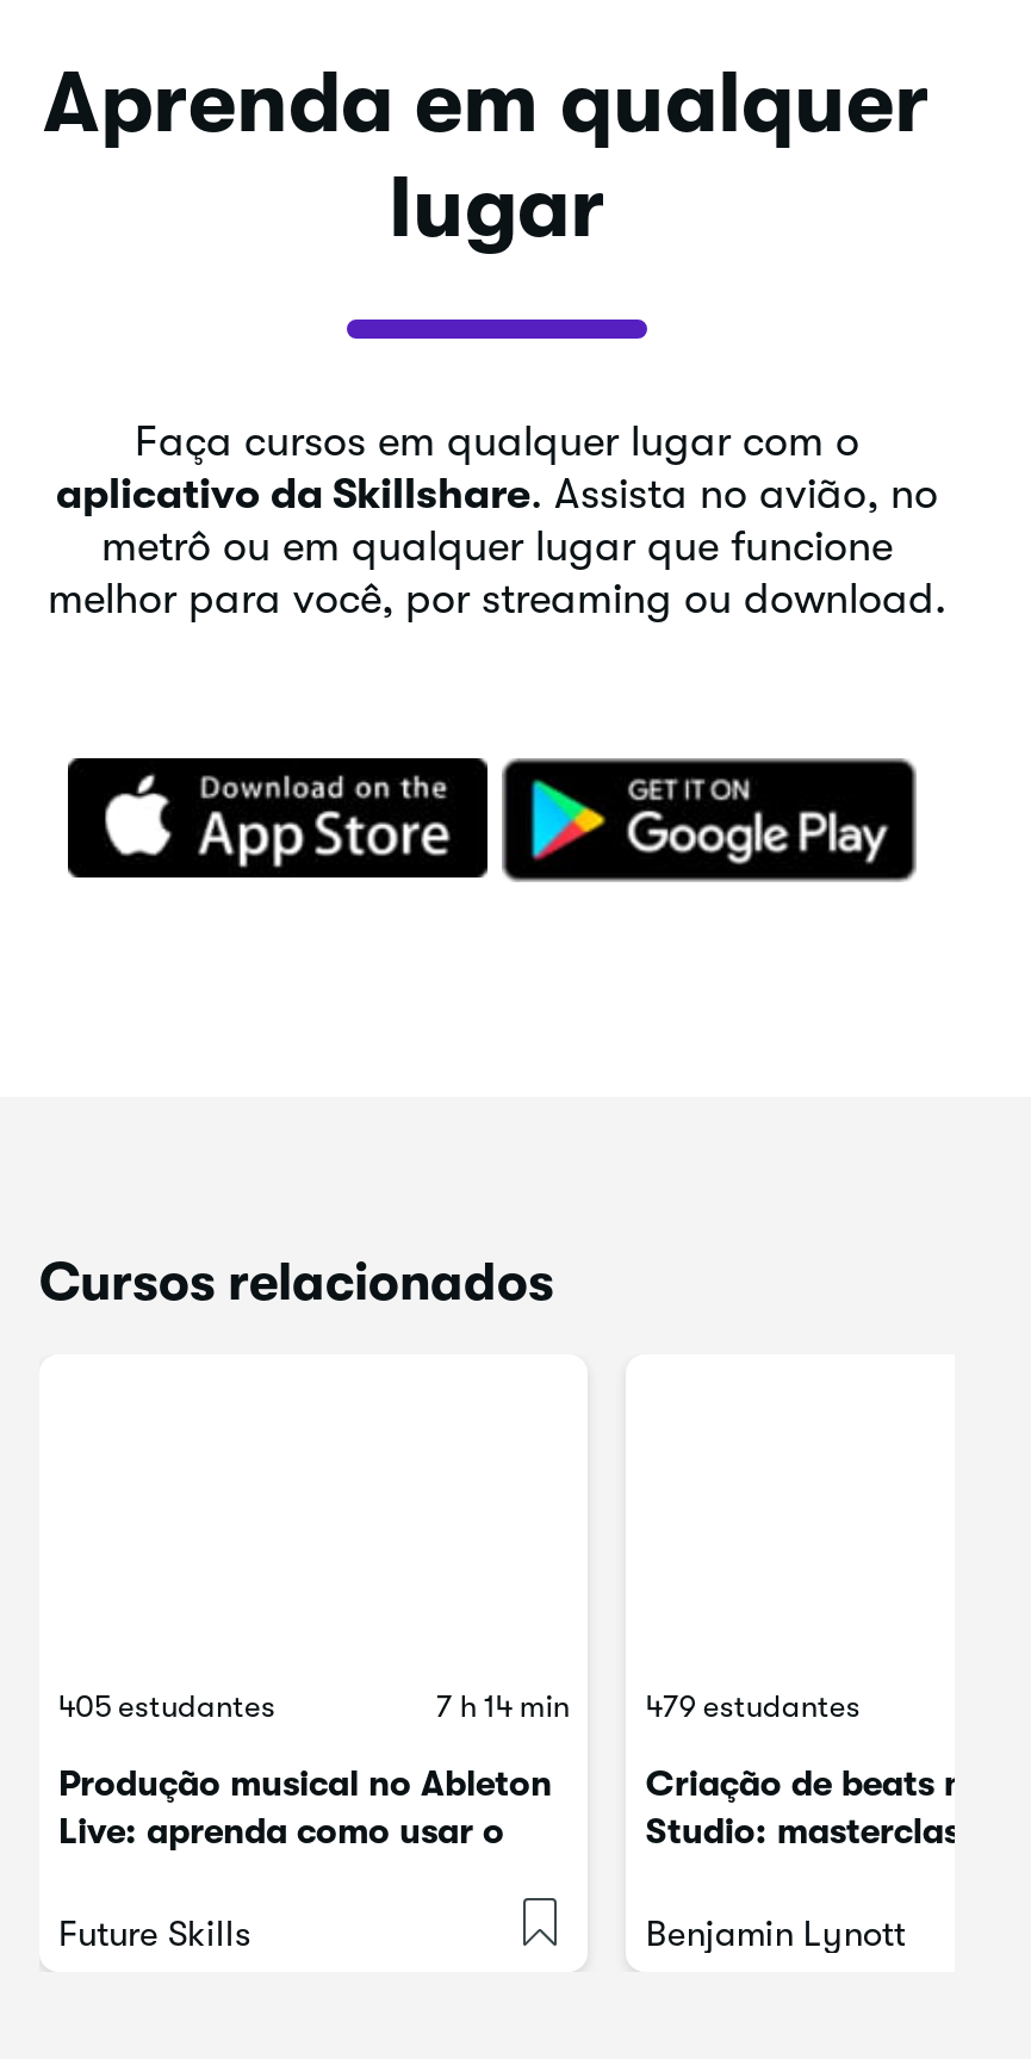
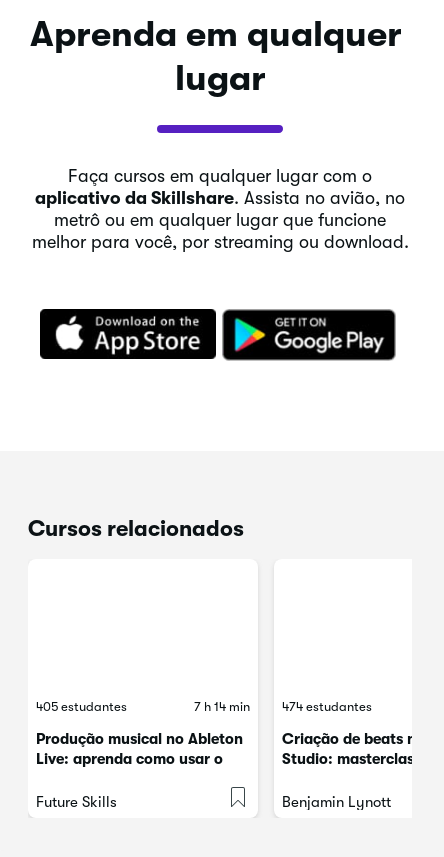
- 479 estudantes
+ 474 estudantes
